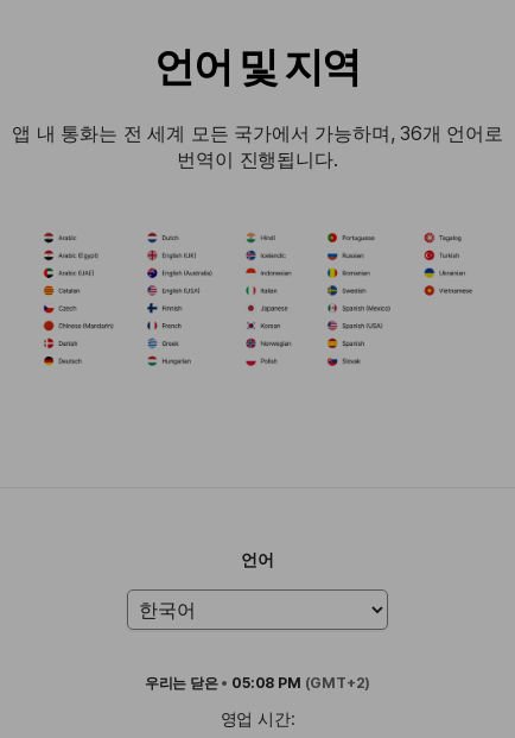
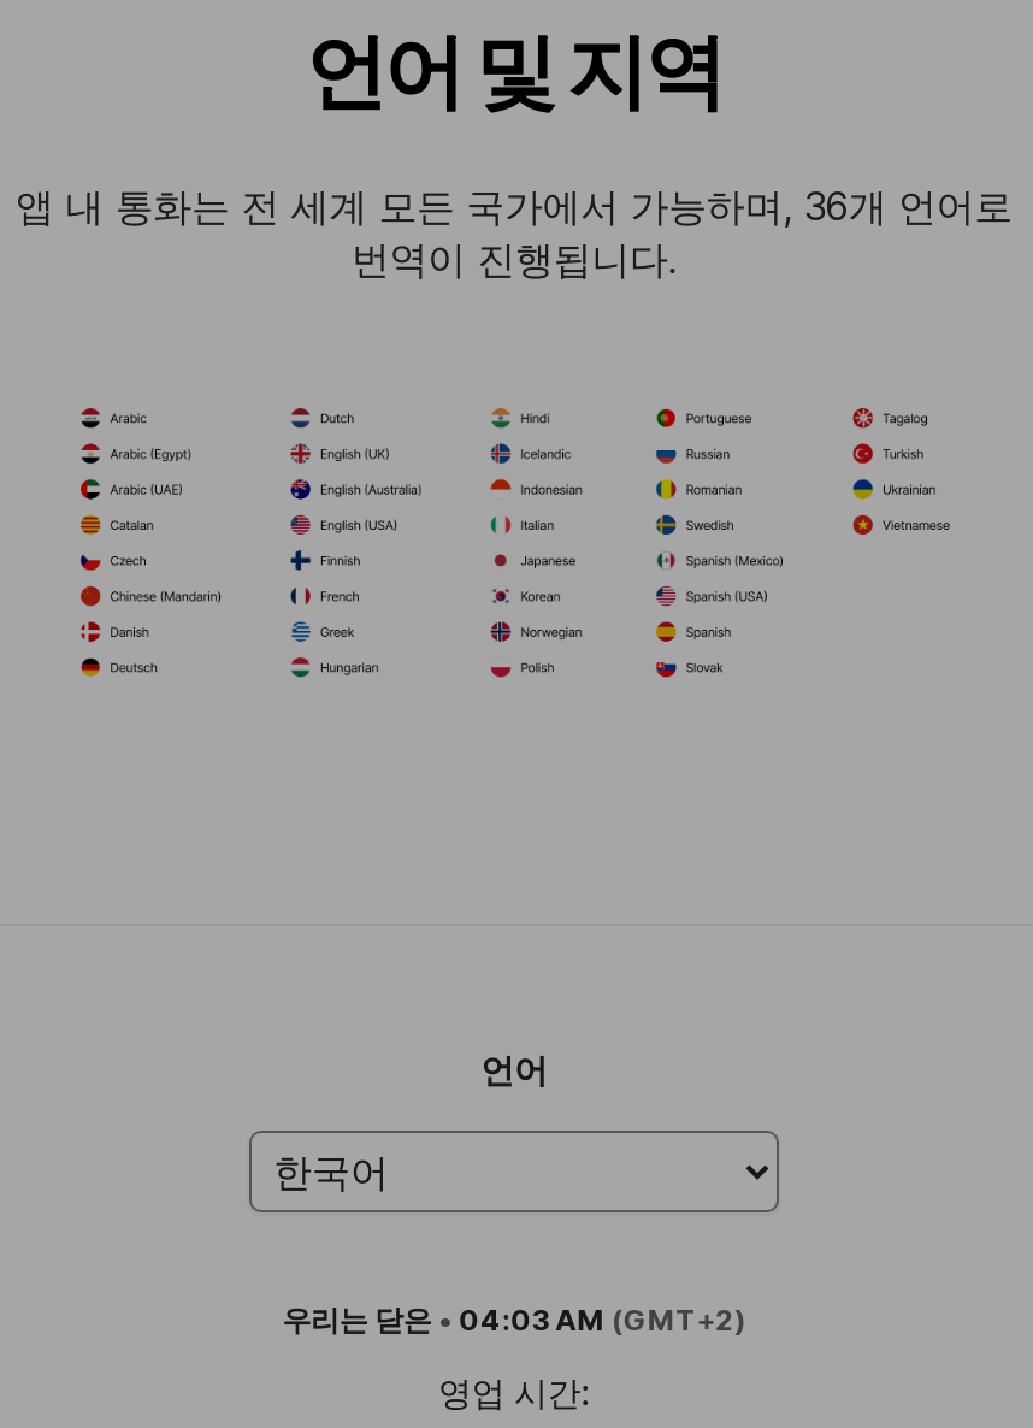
- 우리는 닫은 • 05:08 PM (GMT+2)
+ 우리는 닫은 • 04:03 AM (GMT+2)
